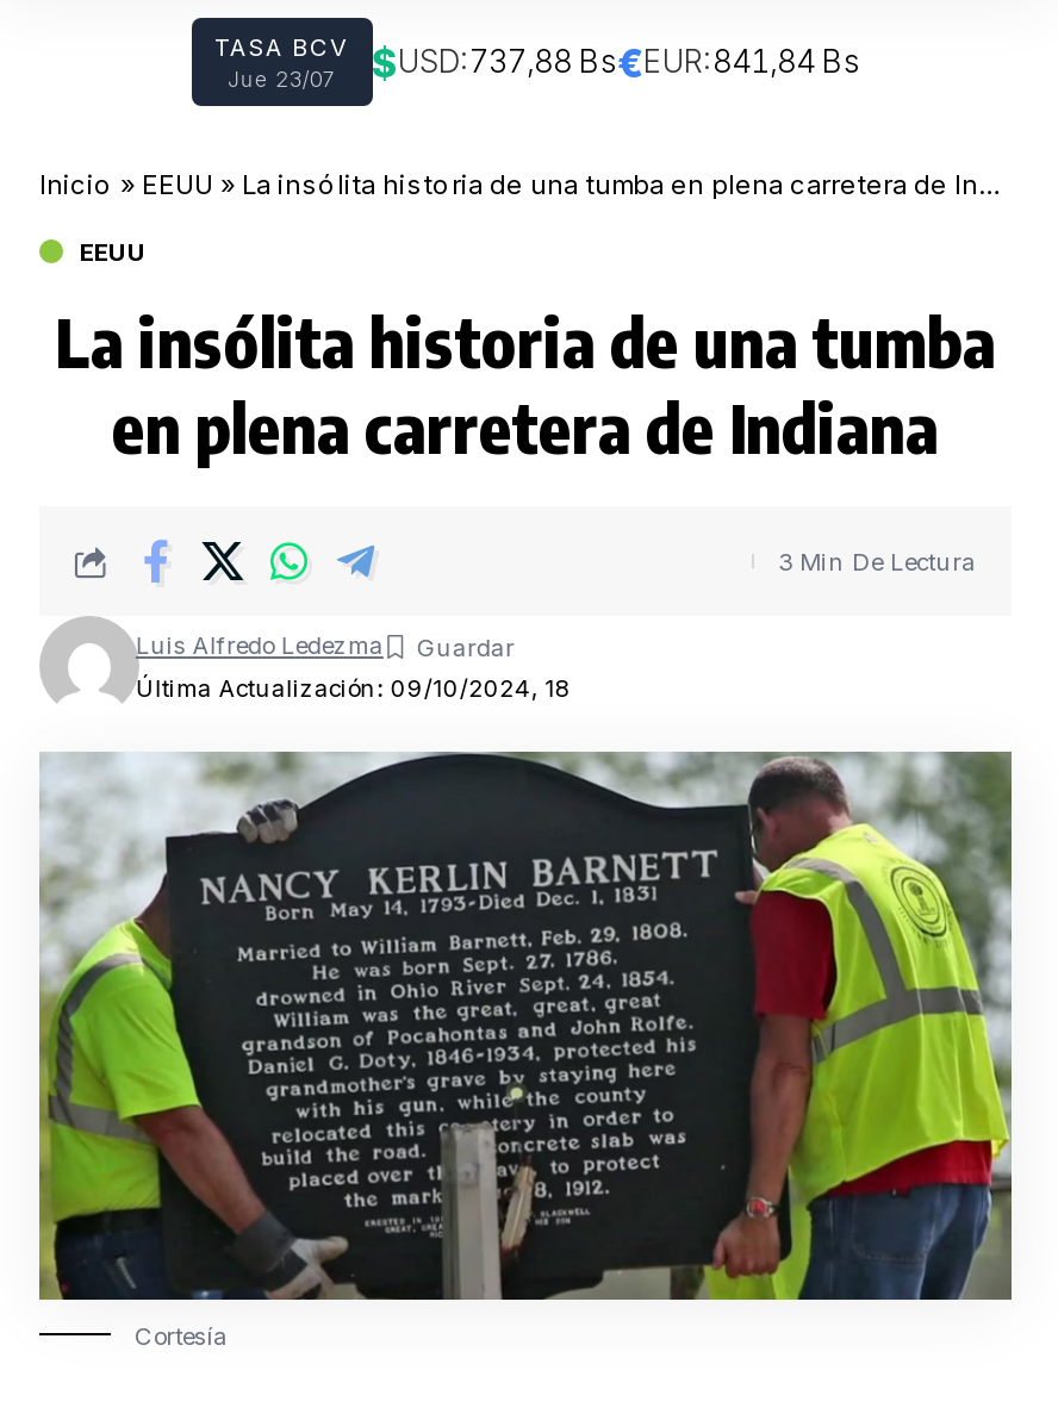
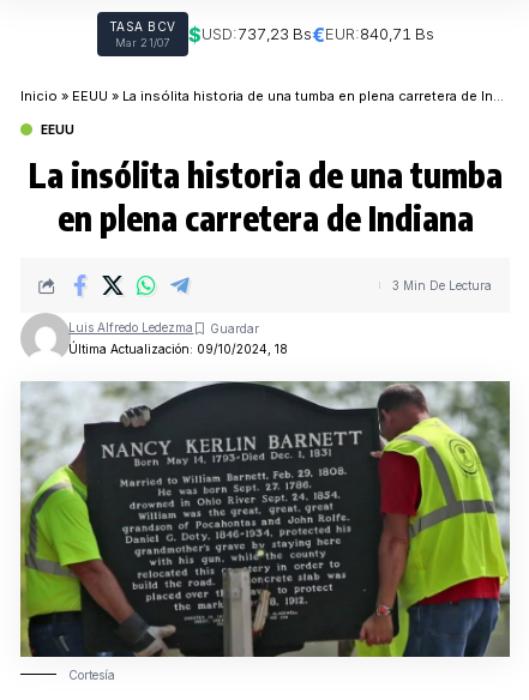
- Jue 23/07
- $USD:737,88 Bs€EUR:841,84 Bs
+ Mar 21/07
+ $USD:737,23 Bs€EUR:840,71 Bs
